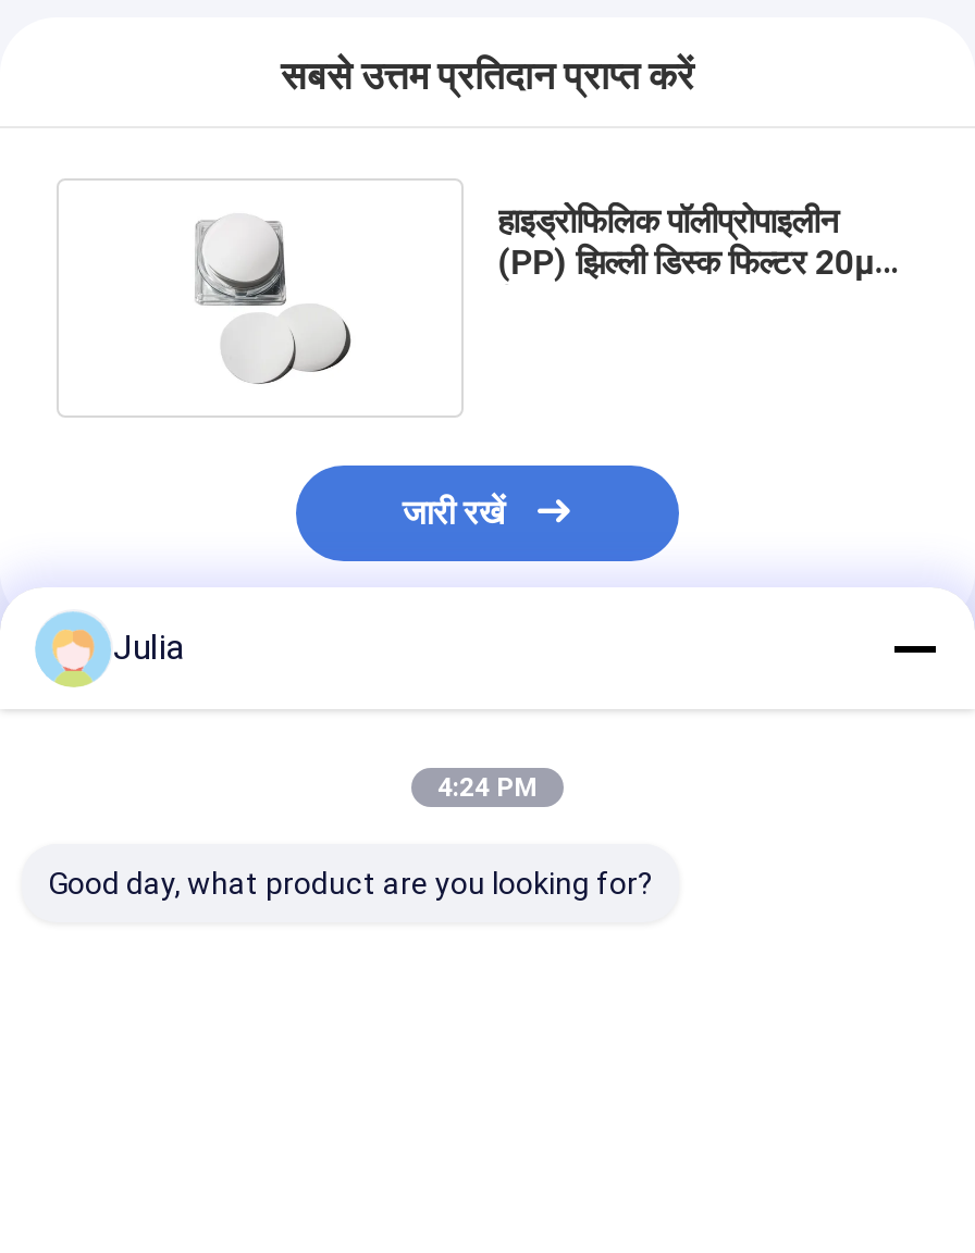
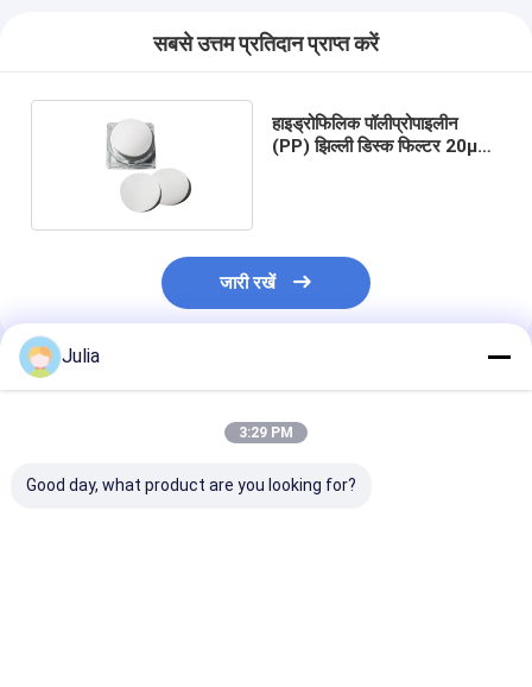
- 4:24 PM
+ 3:29 PM
